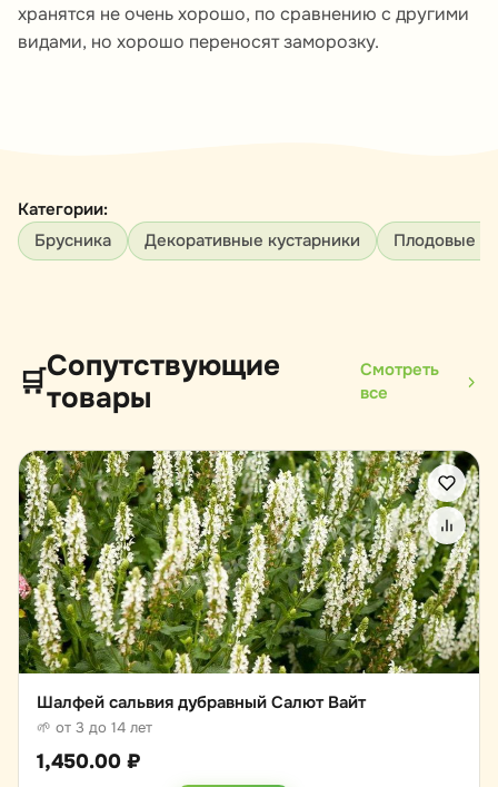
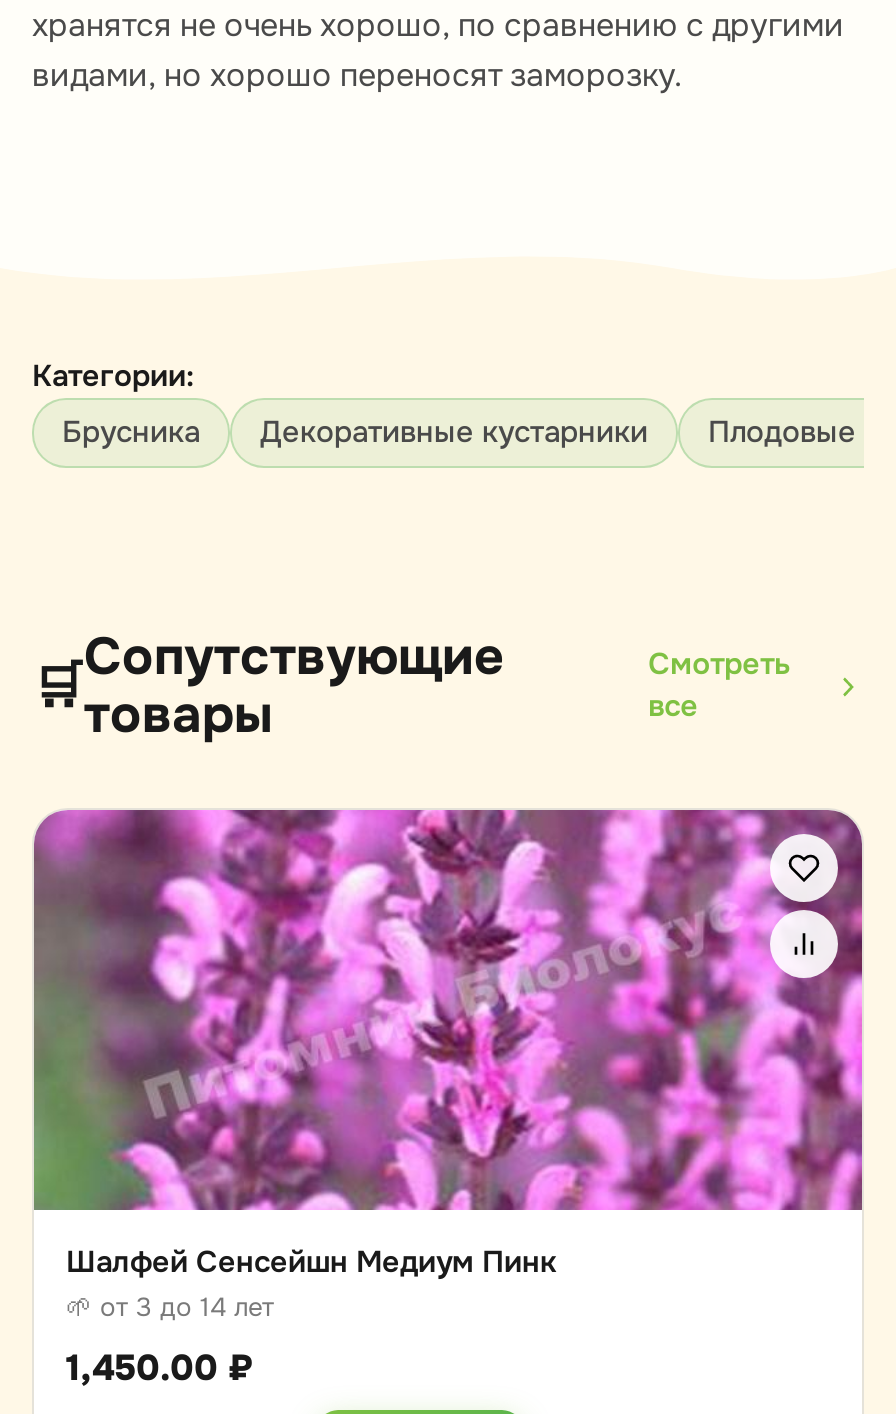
- [image]
- Шалфей сальвия дубравный Салют Вайт
+ [image]
+ Шалфей Сенсейшн Медиум Пинк
